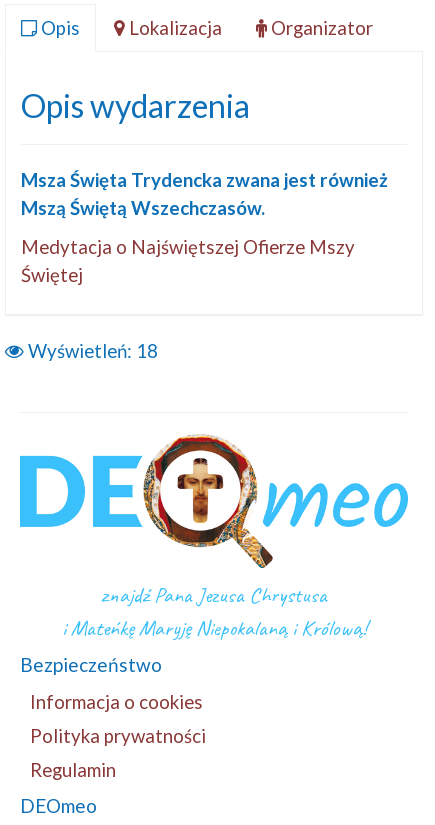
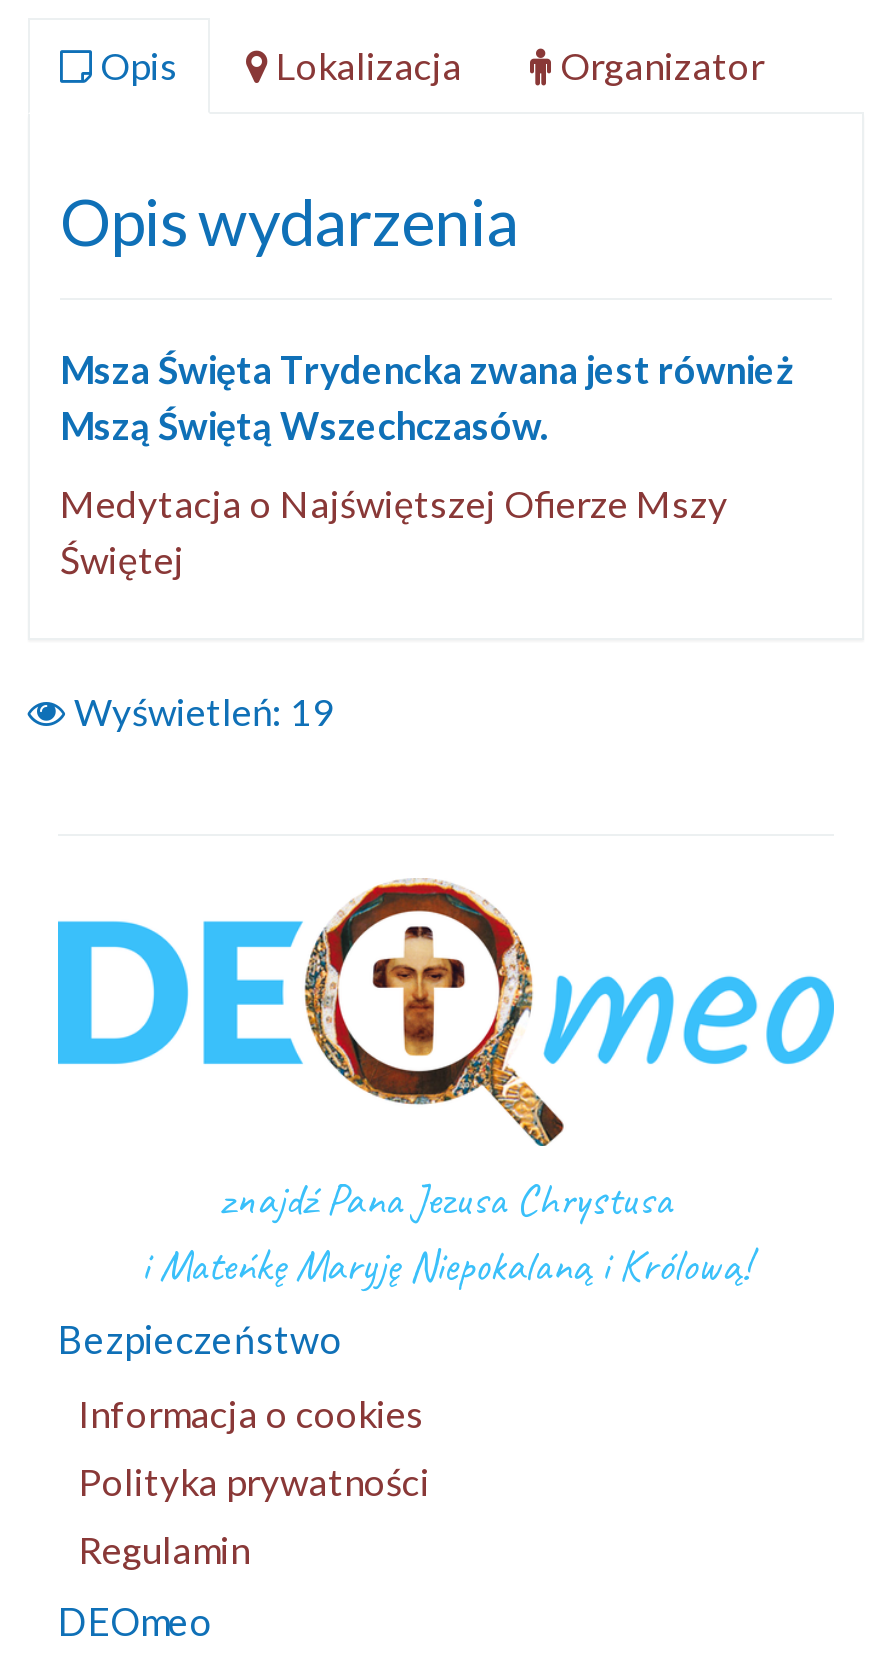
- Wyświetleń: 18
+ Wyświetleń: 19
